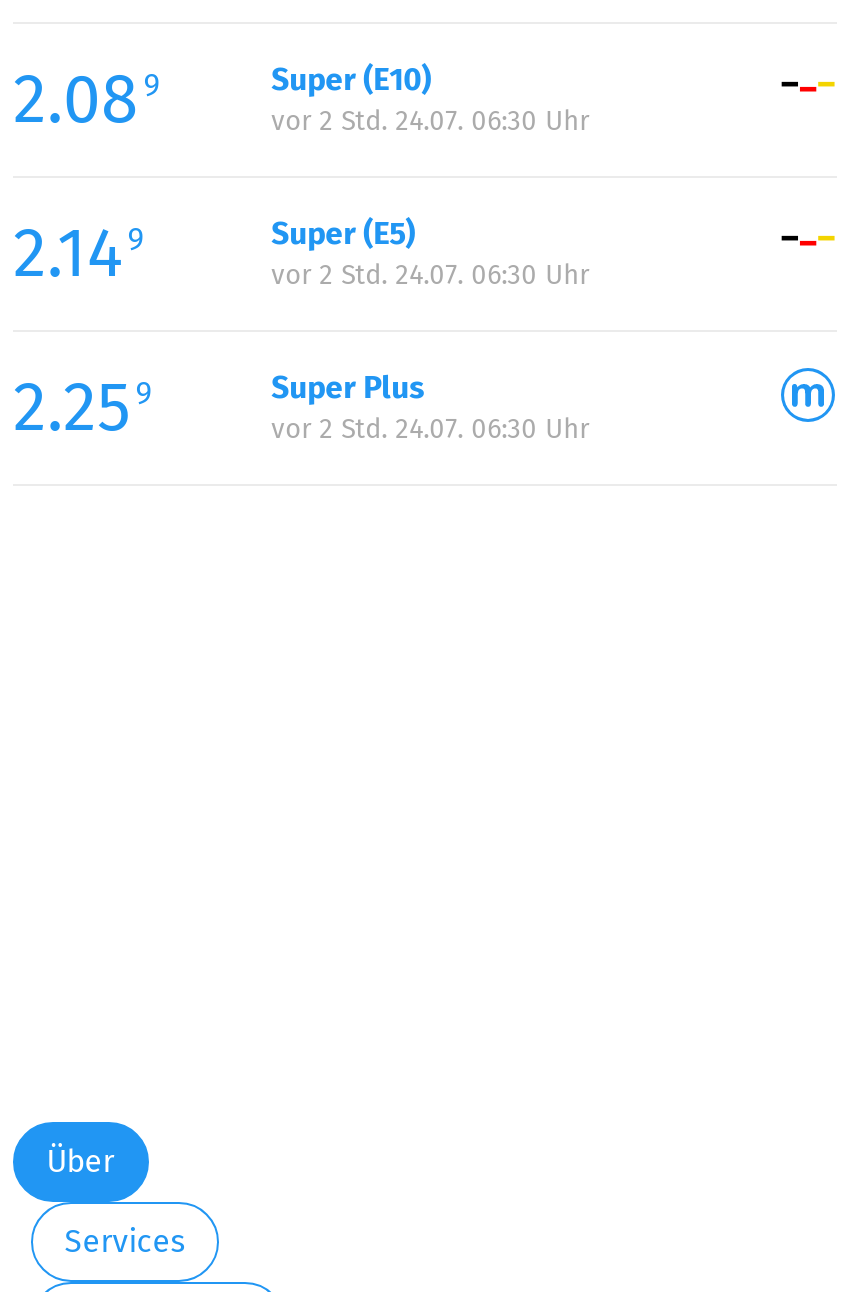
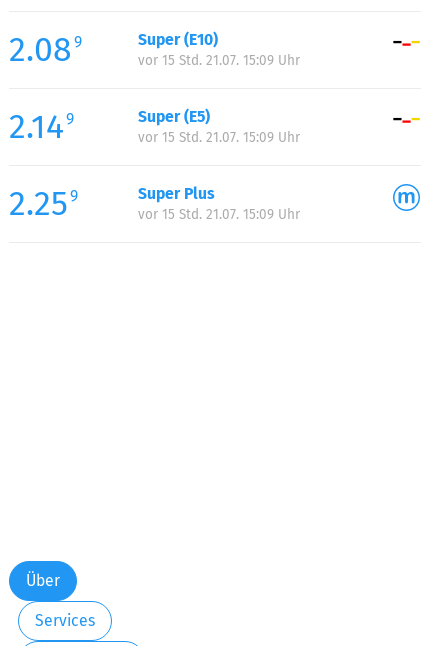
- vor 2 Std. 24.07. 06:30 Uhr
+ vor 15 Std. 21.07. 15:09 Uhr

- vor 2 Std. 24.07. 06:30 Uhr
+ vor 15 Std. 21.07. 15:09 Uhr

- vor 2 Std. 24.07. 06:30 Uhr
+ vor 15 Std. 21.07. 15:09 Uhr
